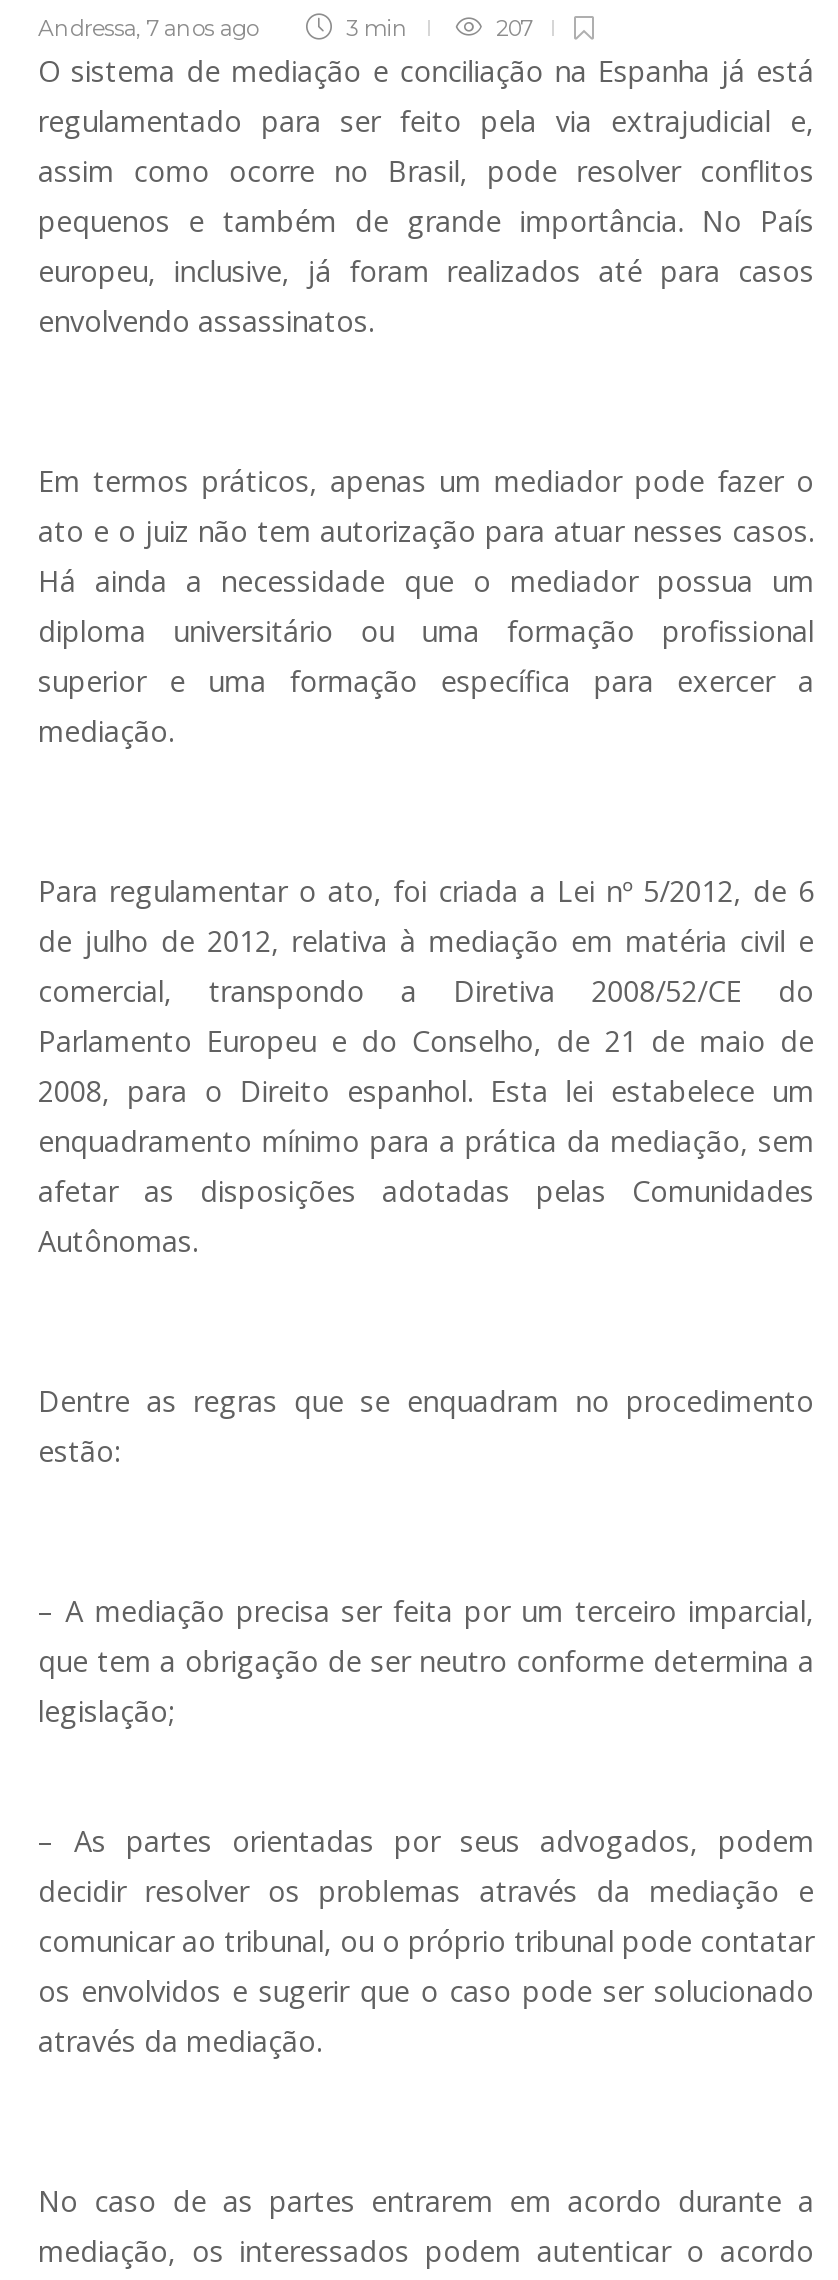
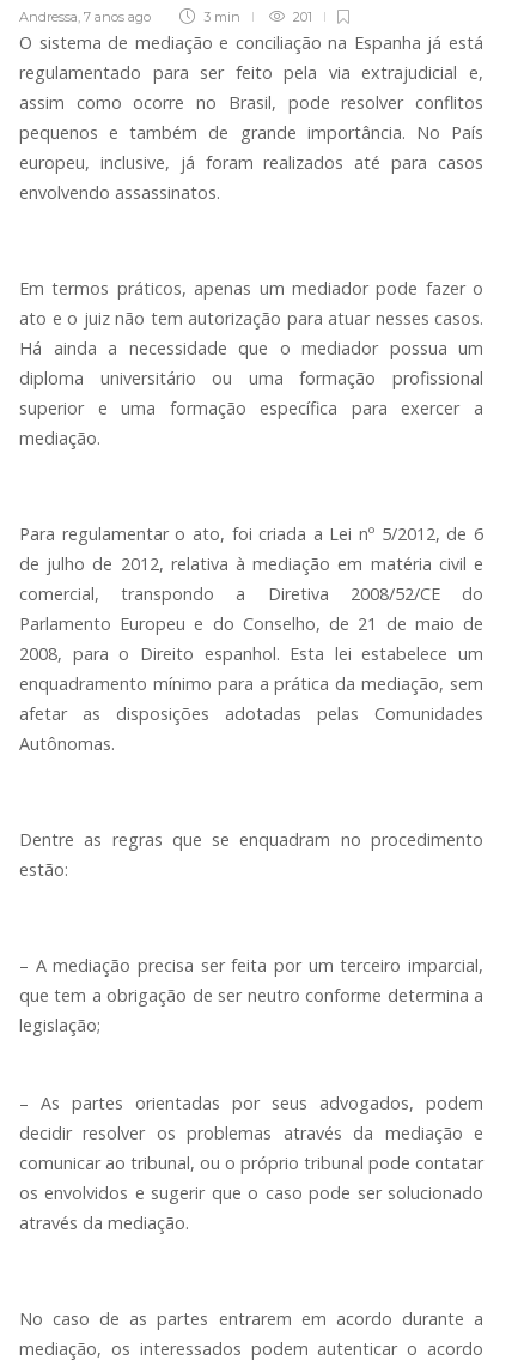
- 207
+ 201
